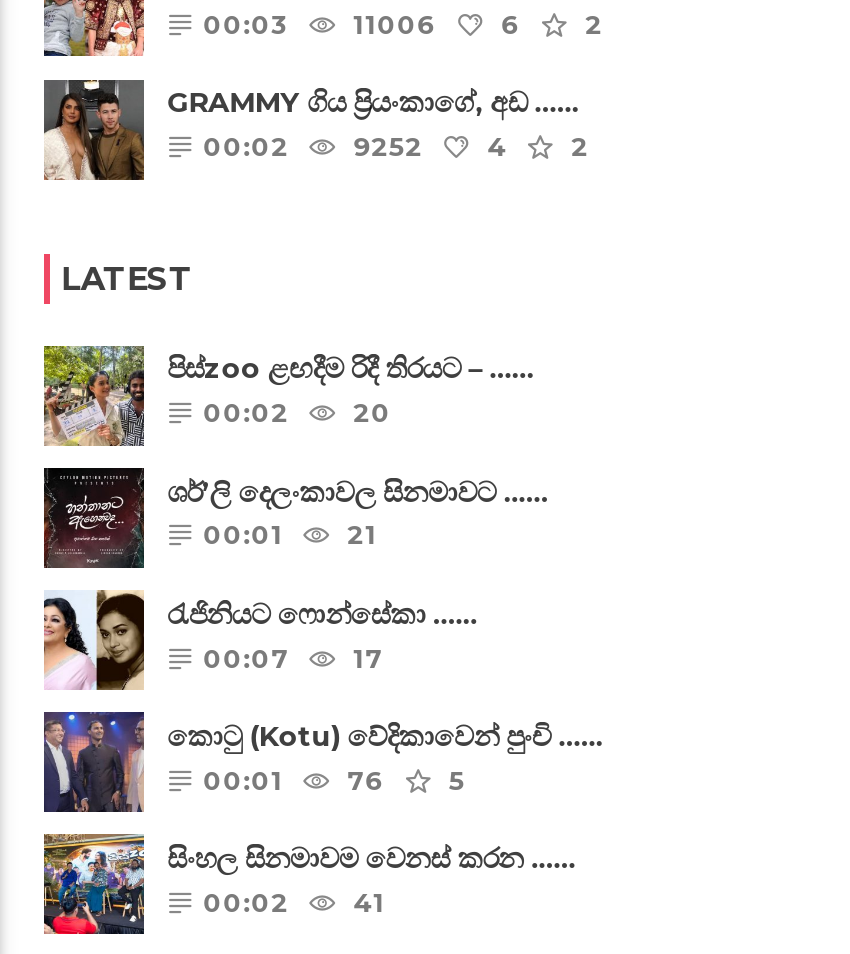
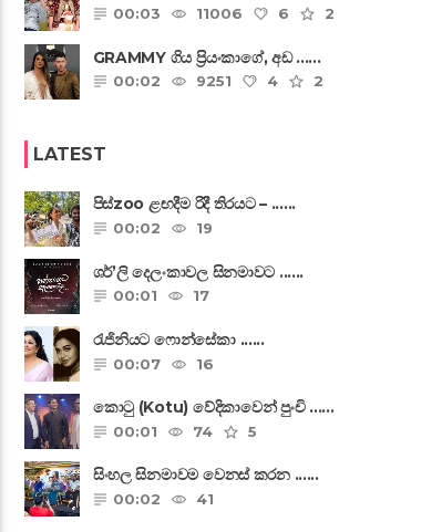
- 00:02 9252 4 2
+ 00:02 9251 4 2

- 00:02 20
+ 00:02 19

- 00:01 21
+ 00:01 17

- 00:07 17
+ 00:07 16

- 00:01 76 5
+ 00:01 74 5
